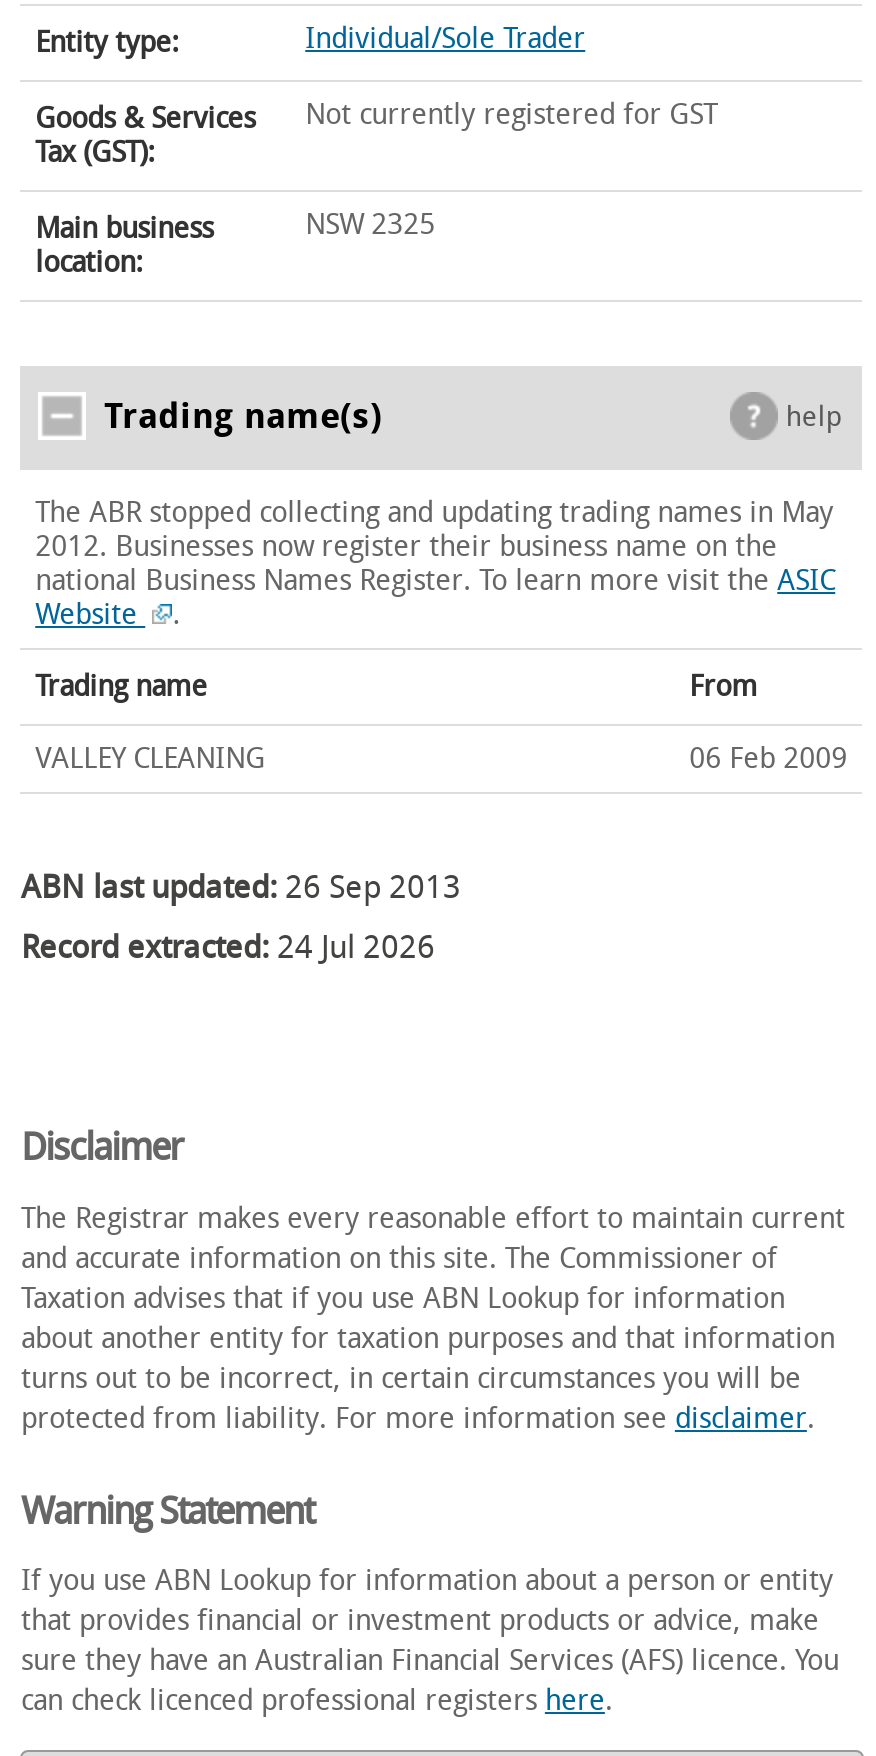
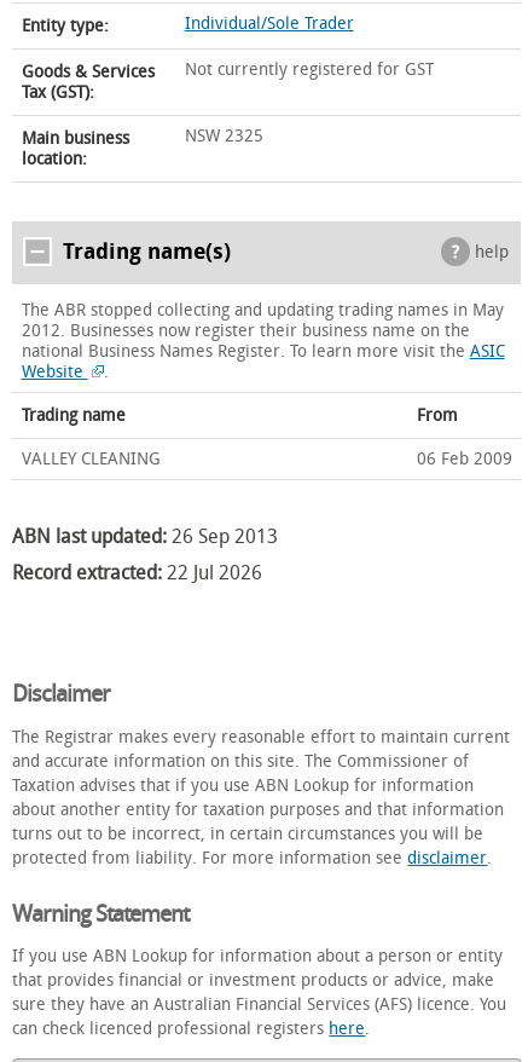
- Record extracted: 24 Jul 2026
+ Record extracted: 22 Jul 2026
